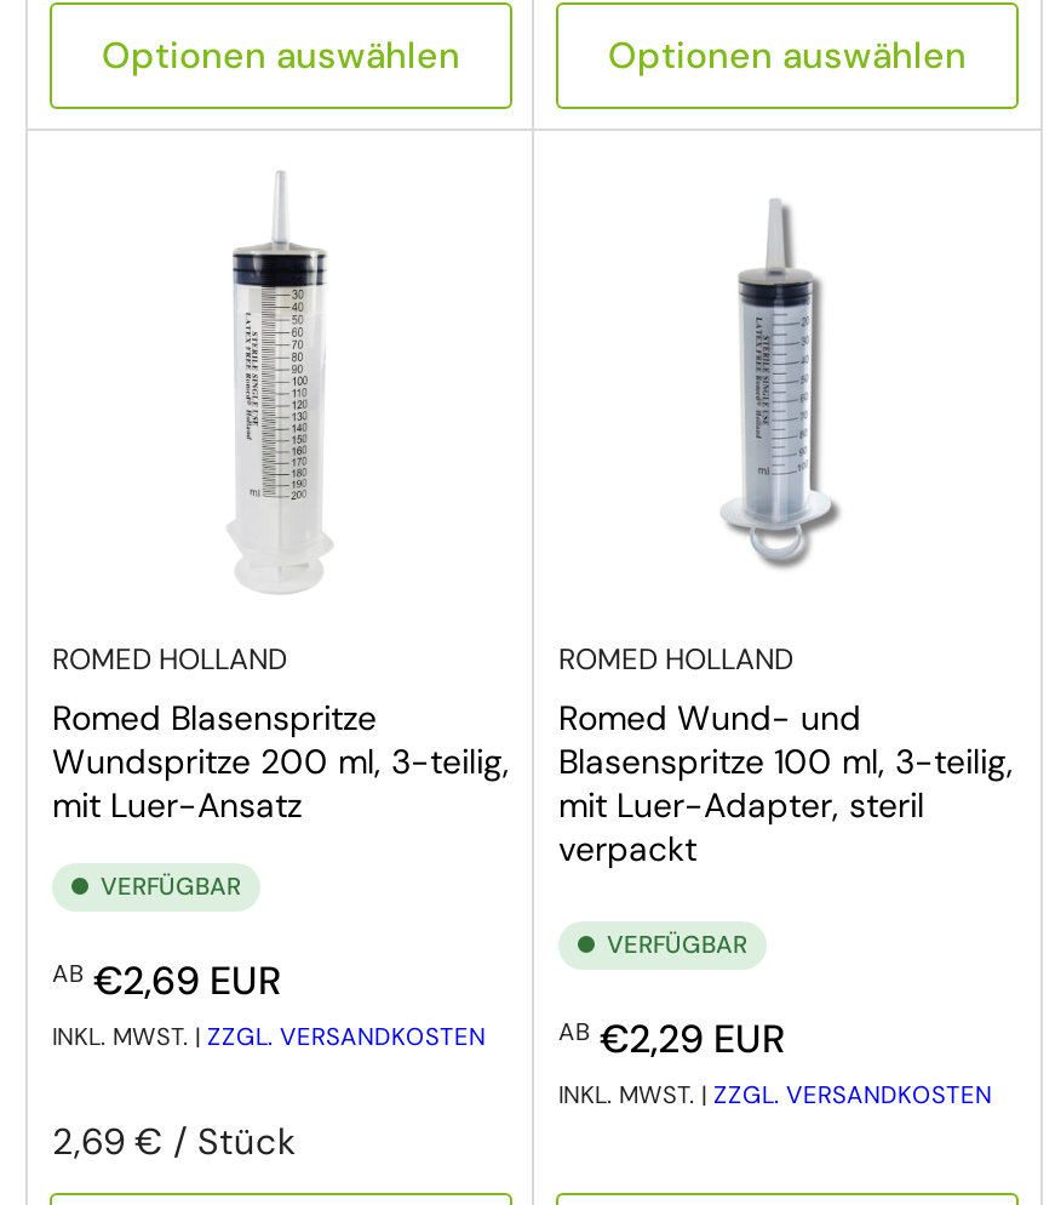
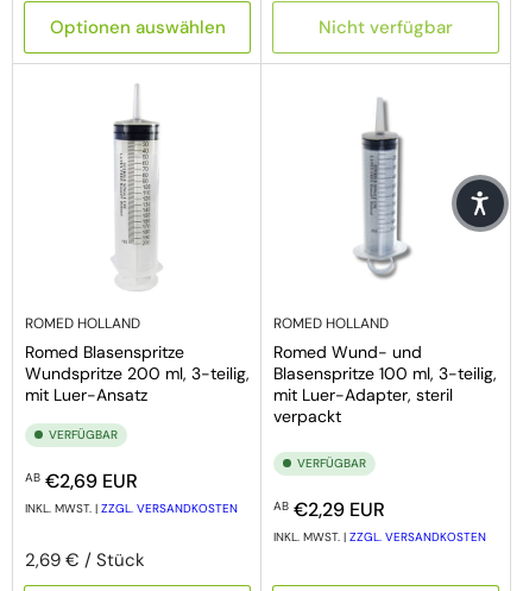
- Optionen auswählen
+ Nicht verfügbar

+ [image]
